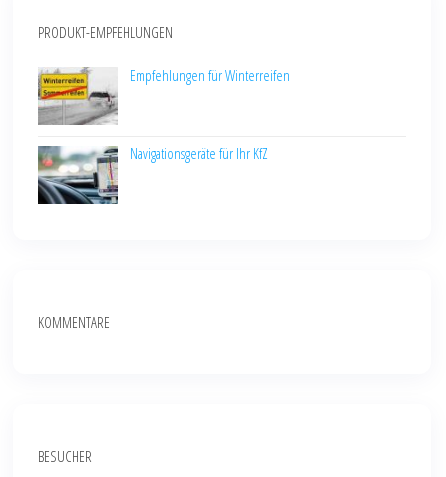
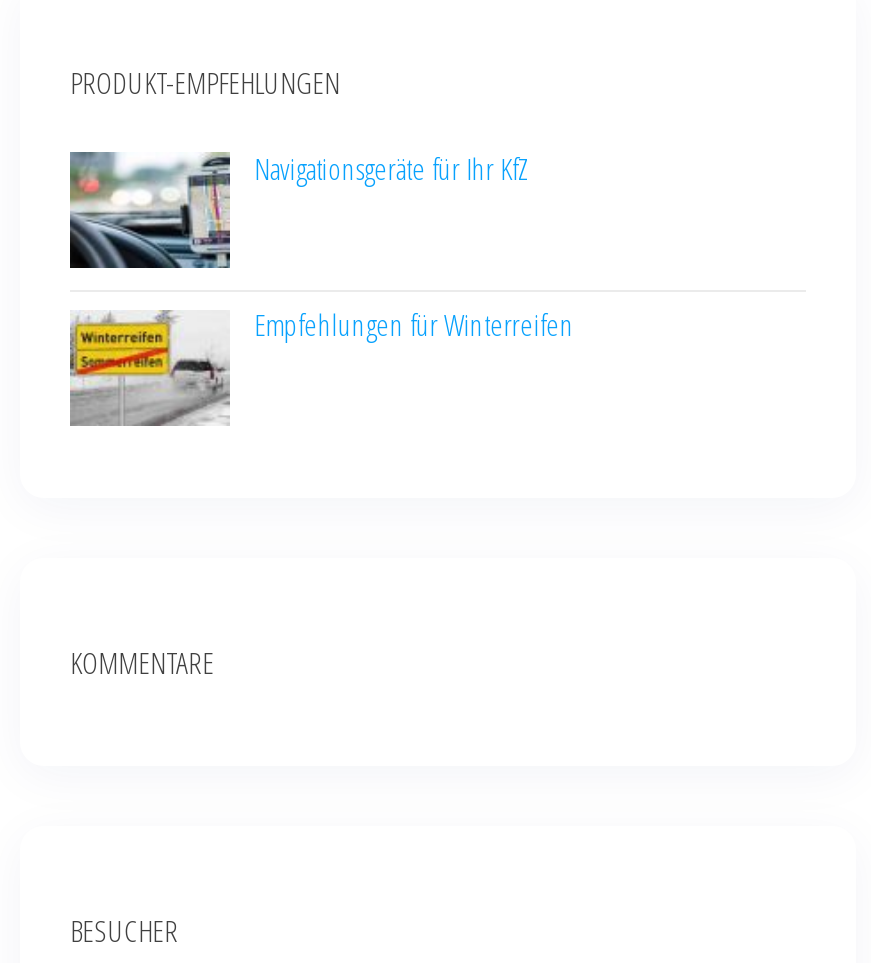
moved down: [image] | Empfehlungen für Winterreifen

moved up: [image] | Navigationsgeräte für Ihr KfZ
